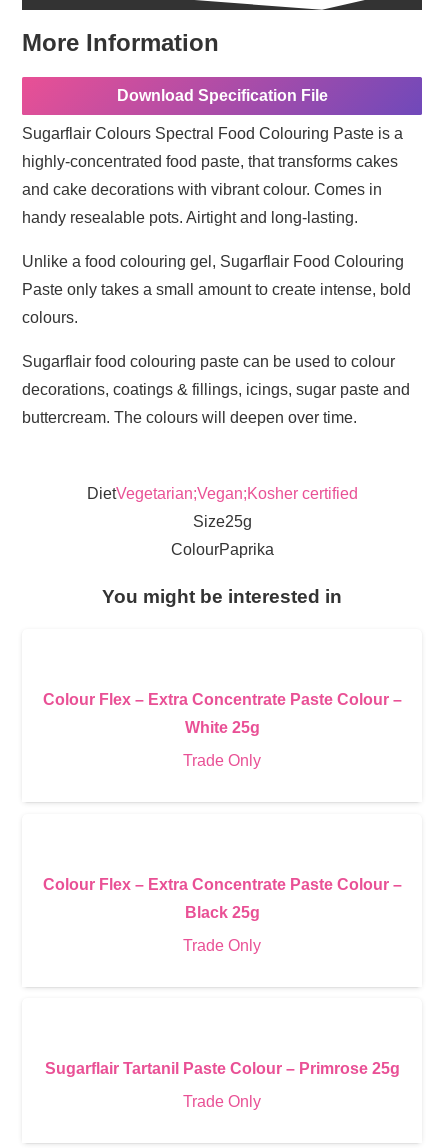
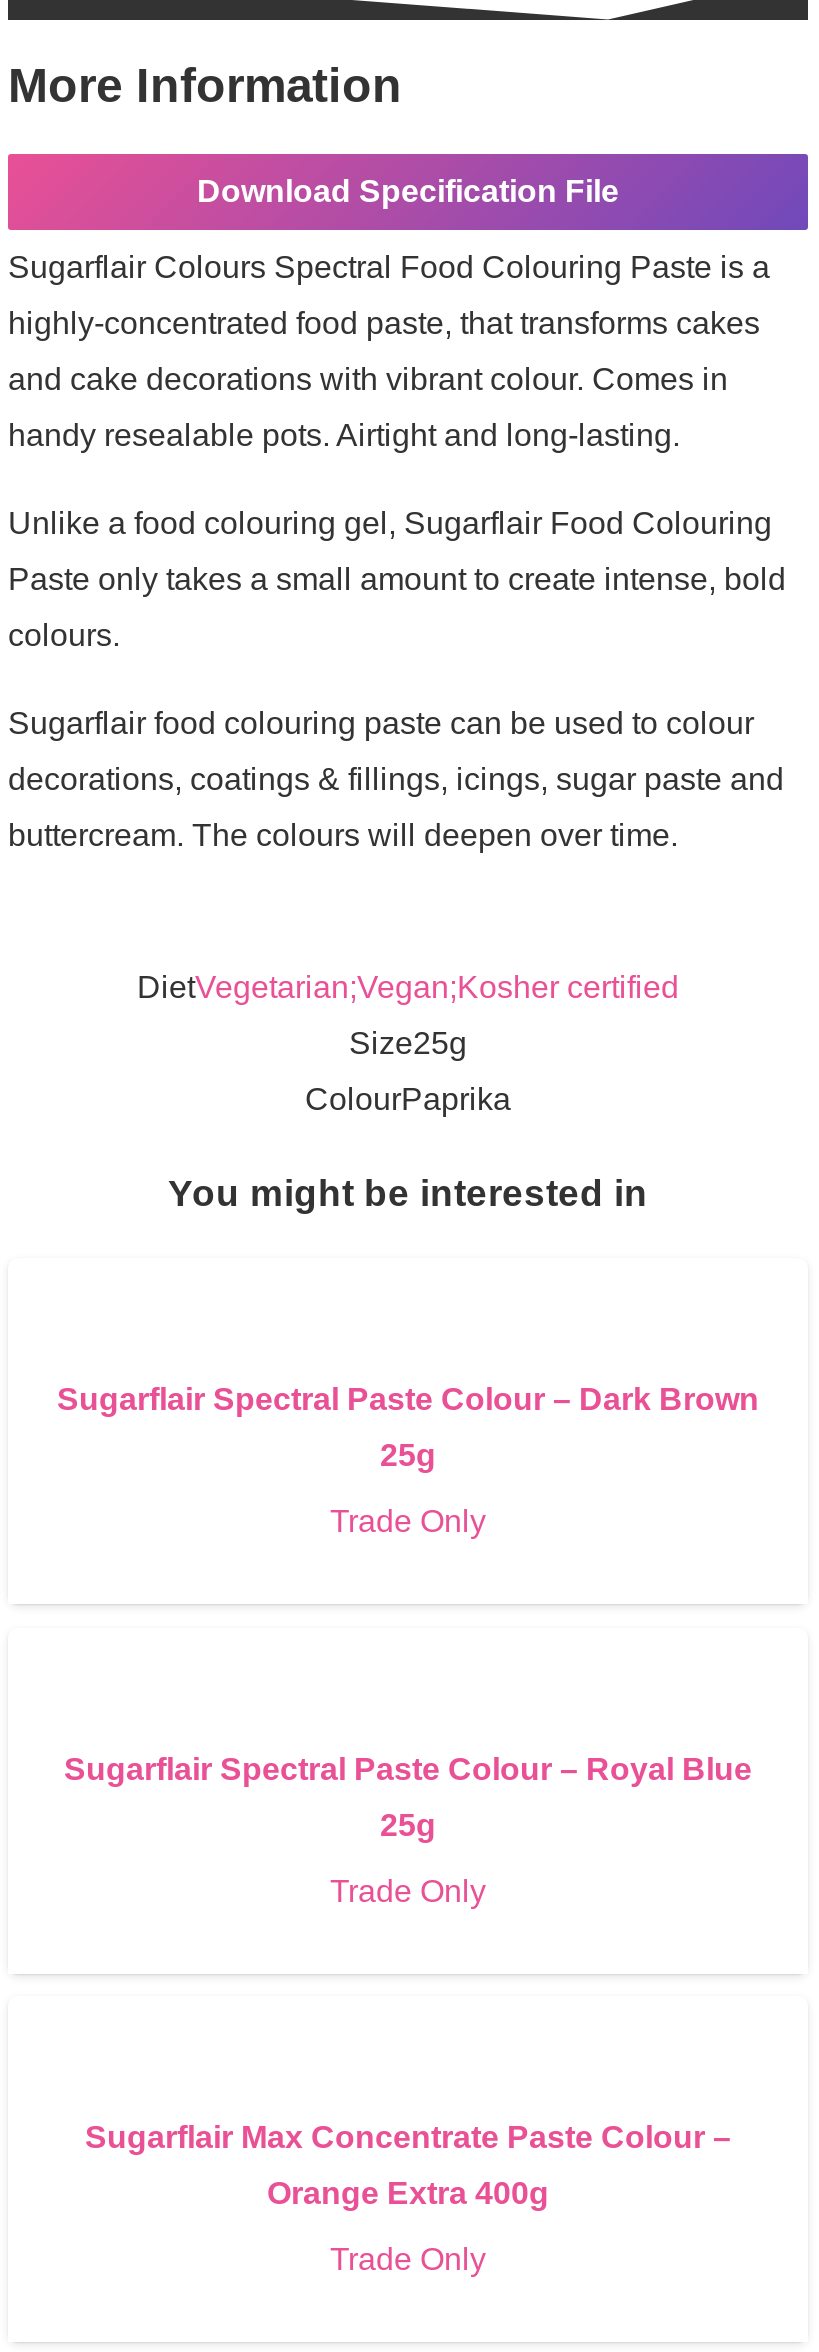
- Colour Flex – Extra Concentrate Paste Colour –
+ Sugarflair Spectral Paste Colour – Dark Brown

- White 25g
+ 25g

- Colour Flex – Extra Concentrate Paste Colour –
+ Sugarflair Spectral Paste Colour – Royal Blue

- Black 25g
+ 25g

- Sugarflair Tartanil Paste Colour – Primrose 25g
+ Sugarflair Max Concentrate Paste Colour –
+ Orange Extra 400g
